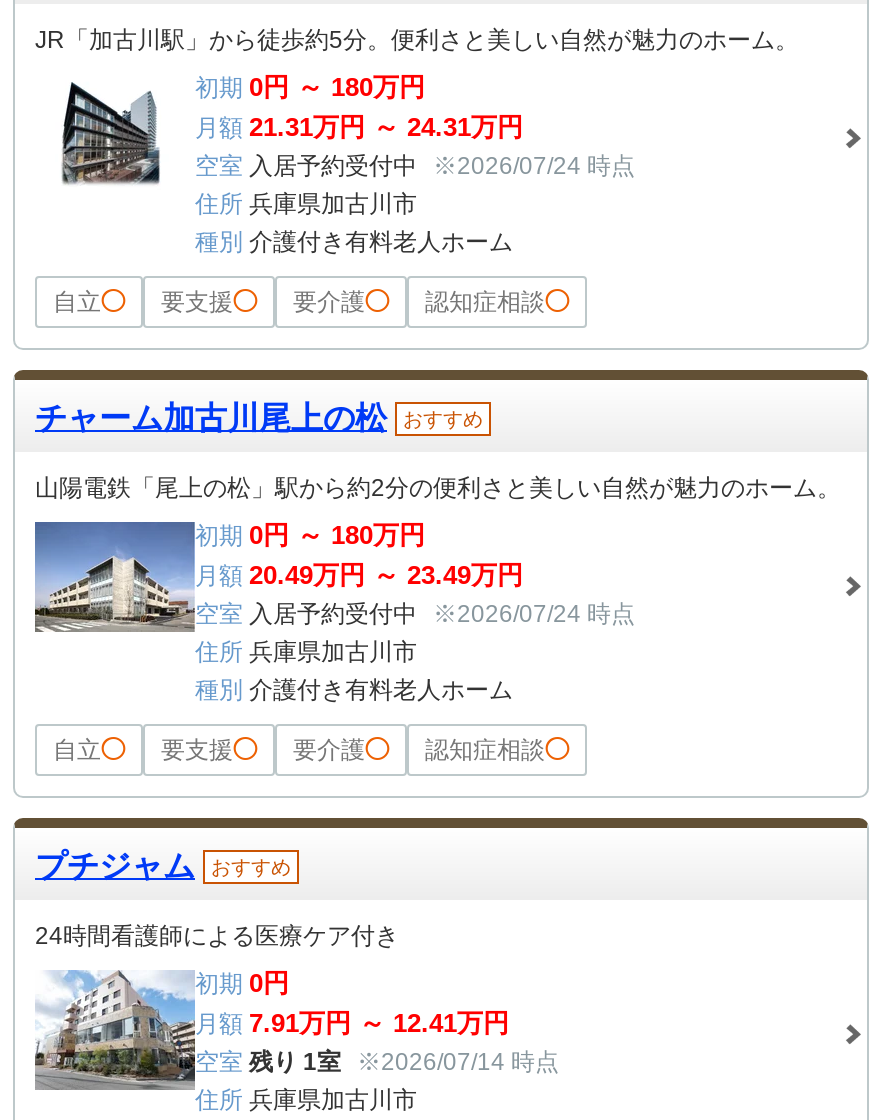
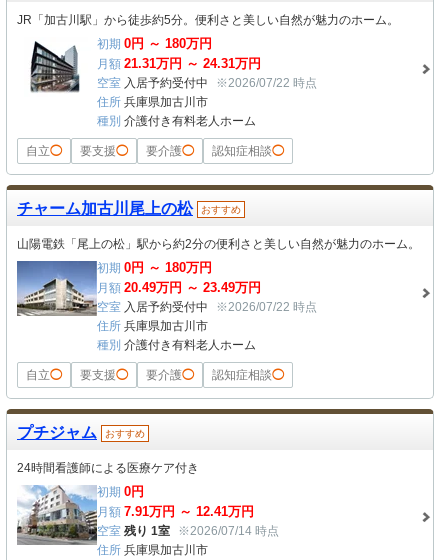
- 空室 入居予約受付中 ※2026/07/24 時点
+ 空室 入居予約受付中 ※2026/07/22 時点

- 空室 入居予約受付中 ※2026/07/24 時点
+ 空室 入居予約受付中 ※2026/07/22 時点
